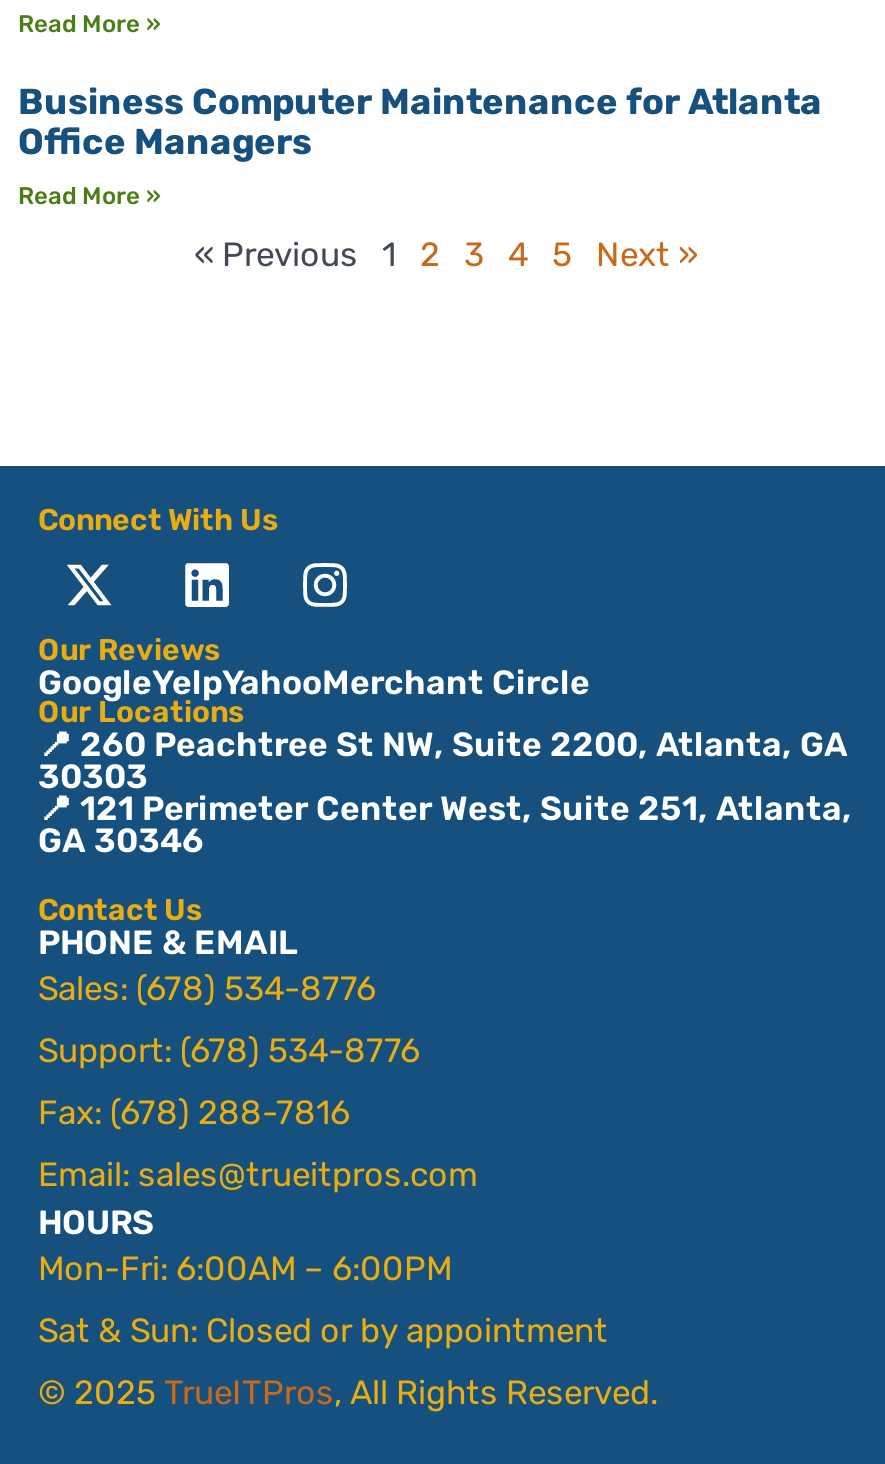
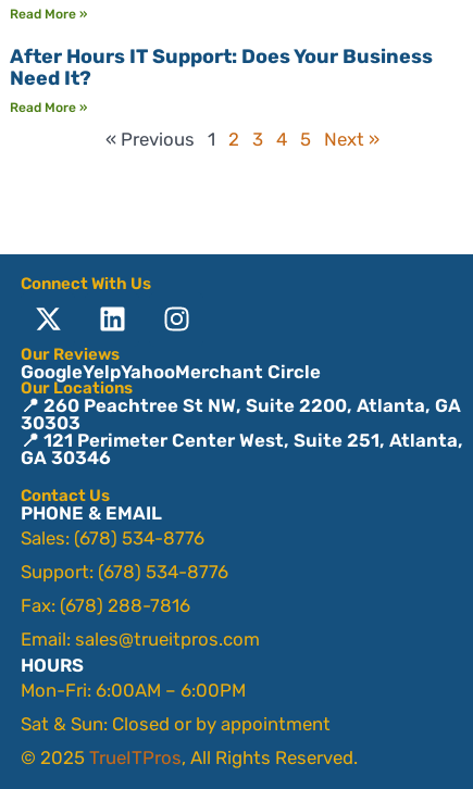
- Business Computer Maintenance for Atlanta
- Office Managers
+ After Hours IT Support: Does Your Business
+ Need It?
